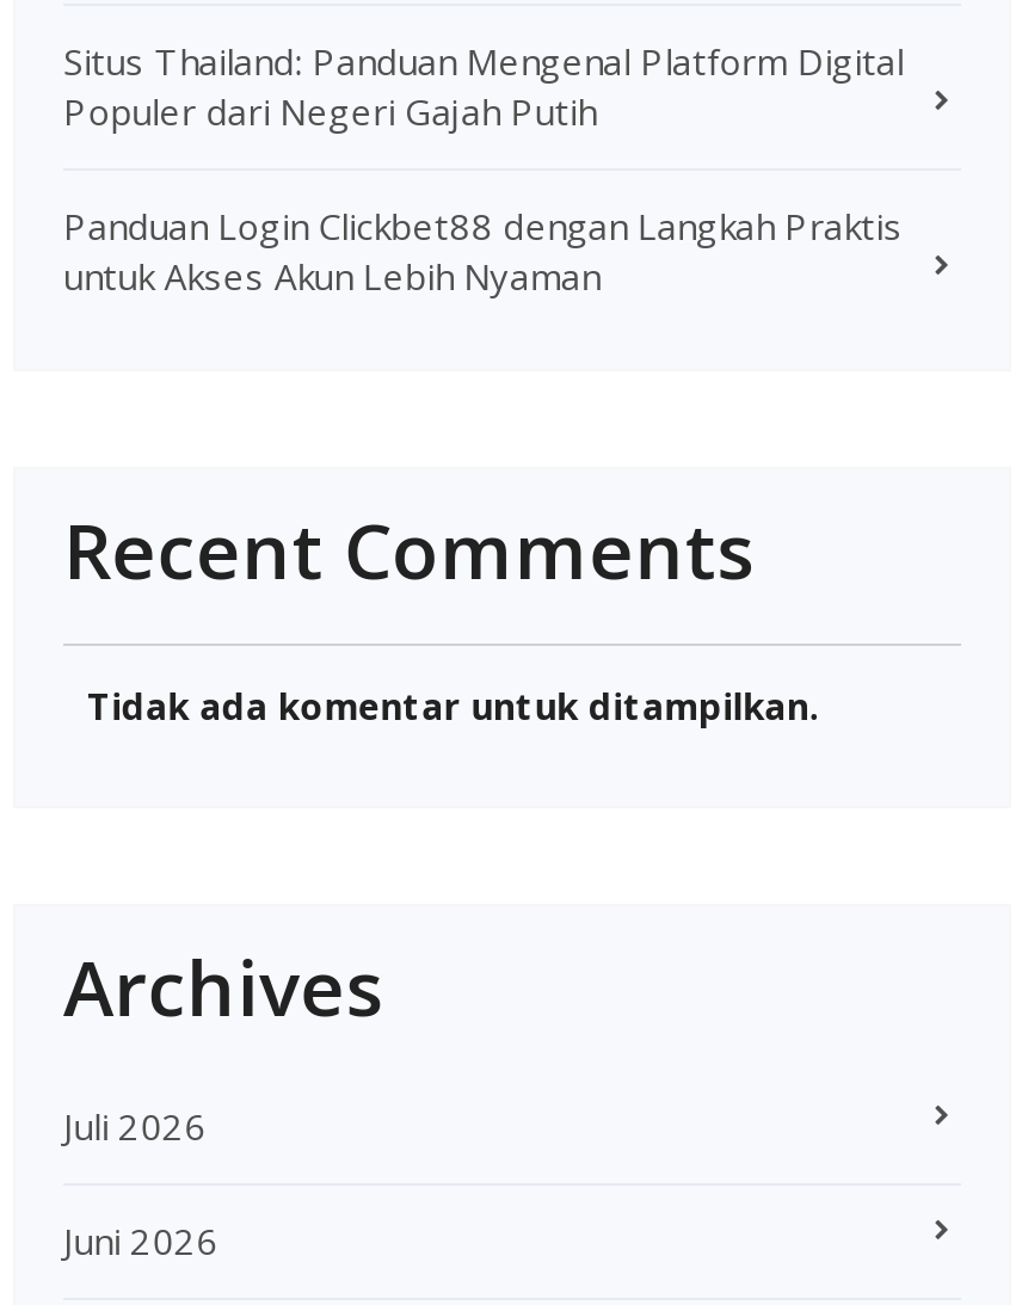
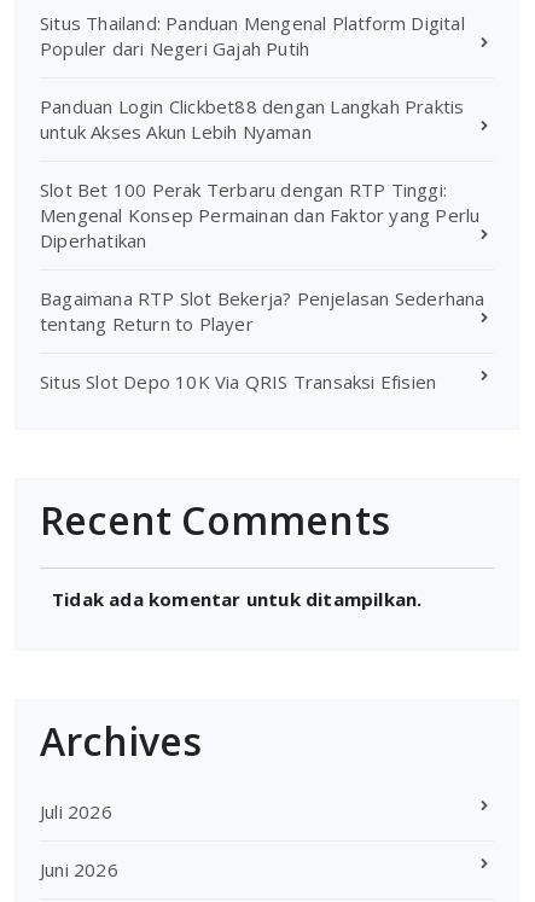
+ Slot Bet 100 Perak Terbaru dengan RTP Tinggi:
+ Mengenal Konsep Permainan dan Faktor yang Perlu
+ Diperhatikan
+ Bagaimana RTP Slot Bekerja? Penjelasan Sederhana
+ tentang Return to Player
+ Situs Slot Depo 10K Via QRIS Transaksi Efisien
